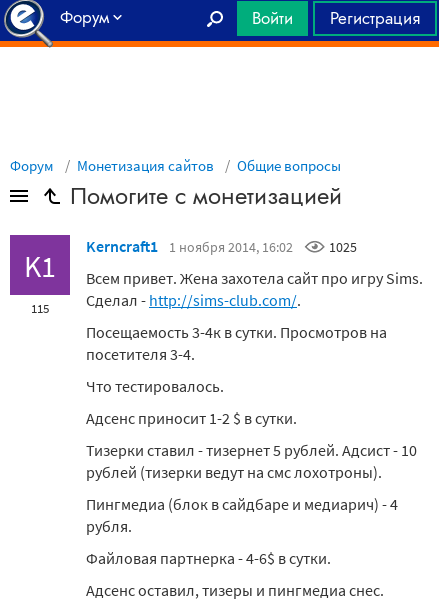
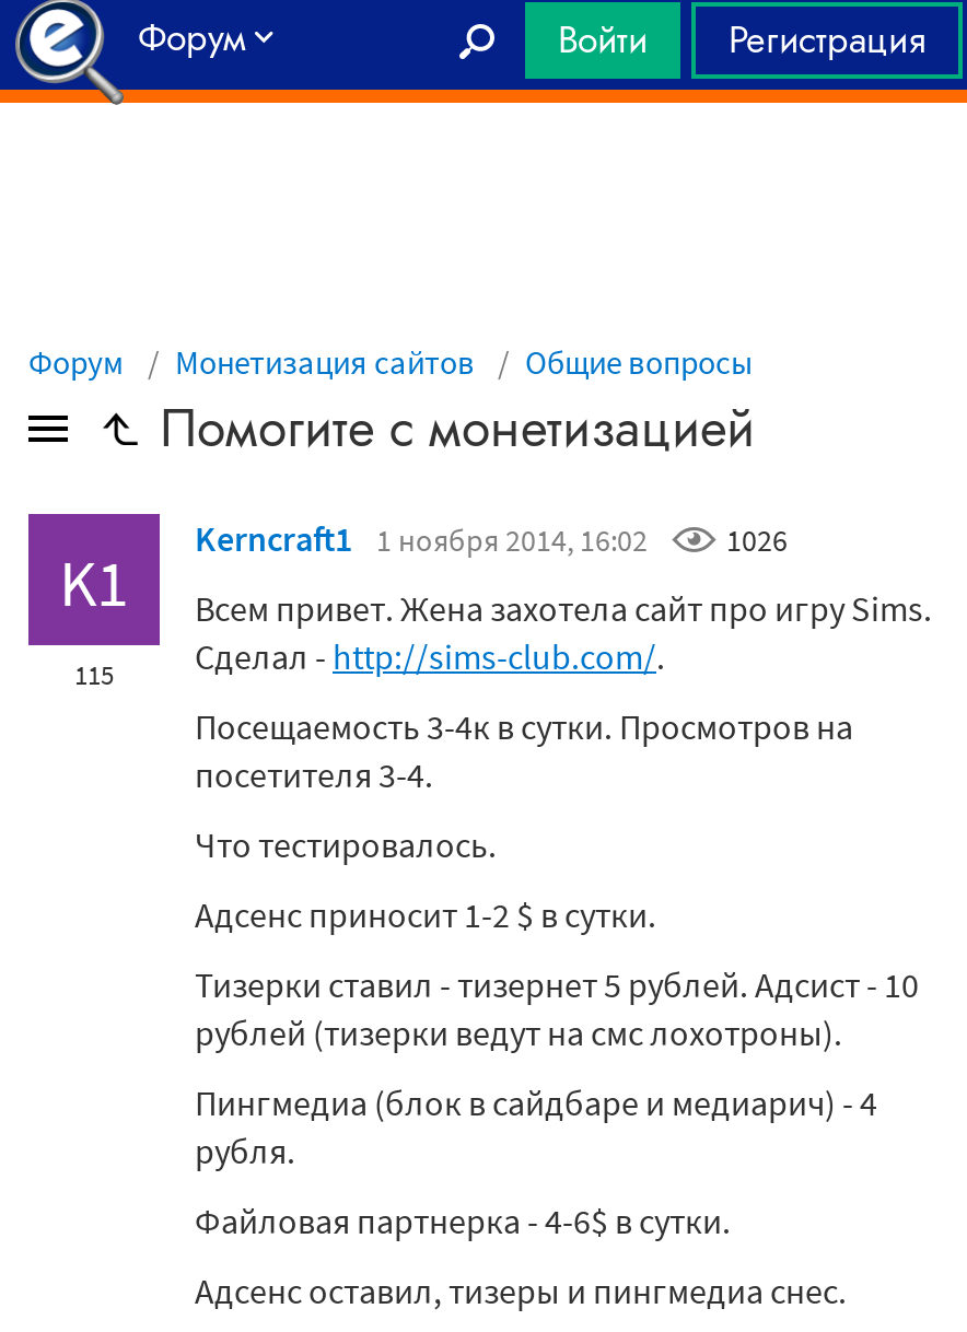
- Kerncraft1 1 ноября 2014, 16:02 1025
+ Kerncraft1 1 ноября 2014, 16:02 1026
